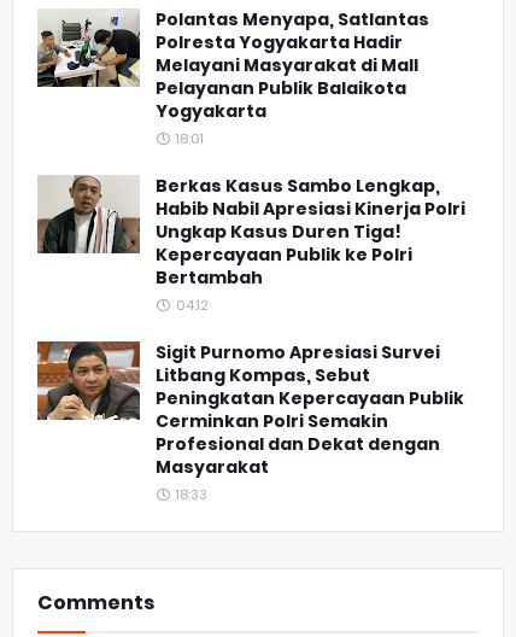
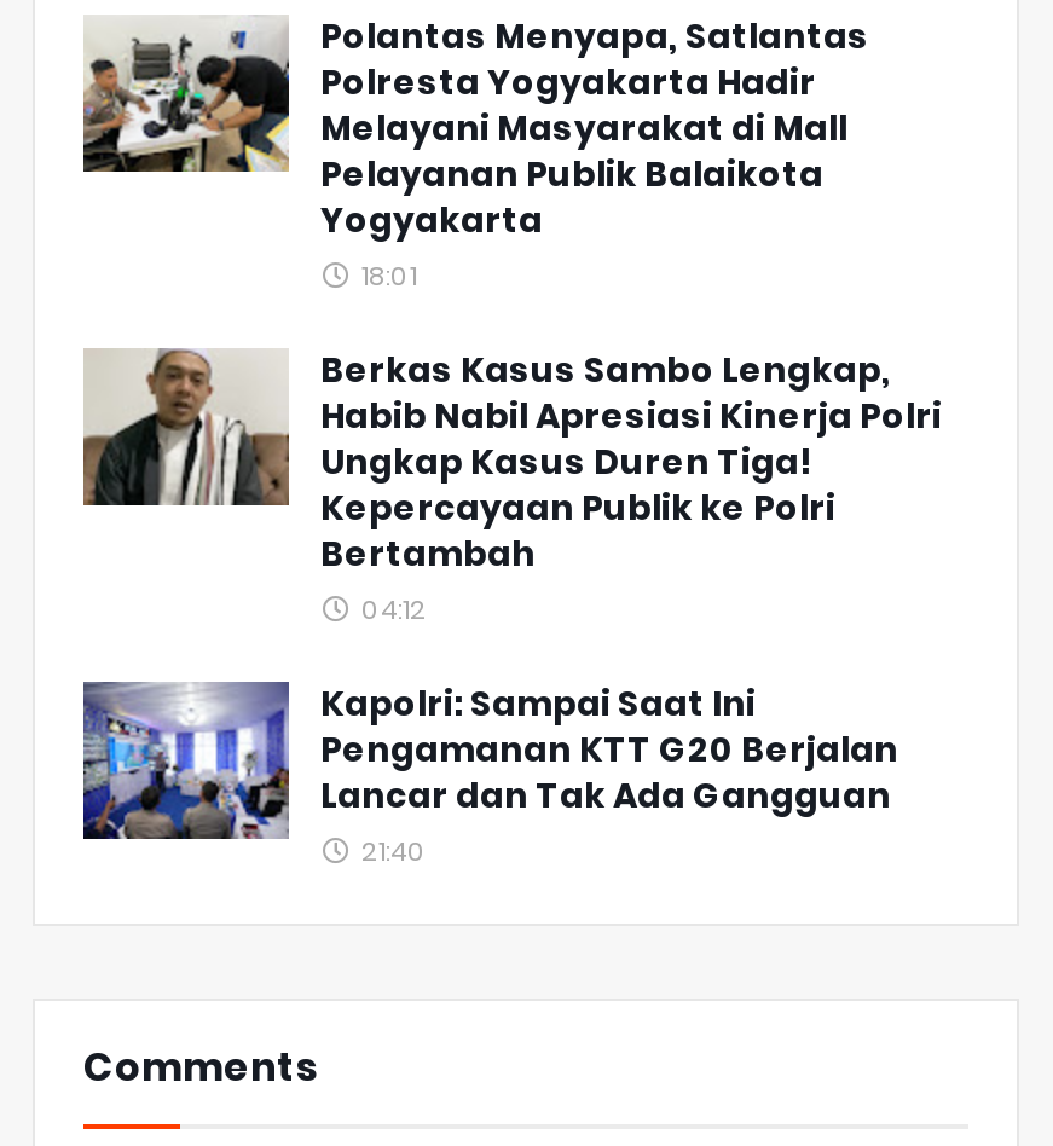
- [image]
- Sigit Purnomo Apresiasi Survei
- Litbang Kompas, Sebut
- Peningkatan Kepercayaan Publik
- Cerminkan Polri Semakin
- Profesional dan Dekat dengan
- Masyarakat
- 18:33
+ [image]
+ Kapolri: Sampai Saat Ini
+ Pengamanan KTT G20 Berjalan
+ Lancar dan Tak Ada Gangguan
+ 21:40
